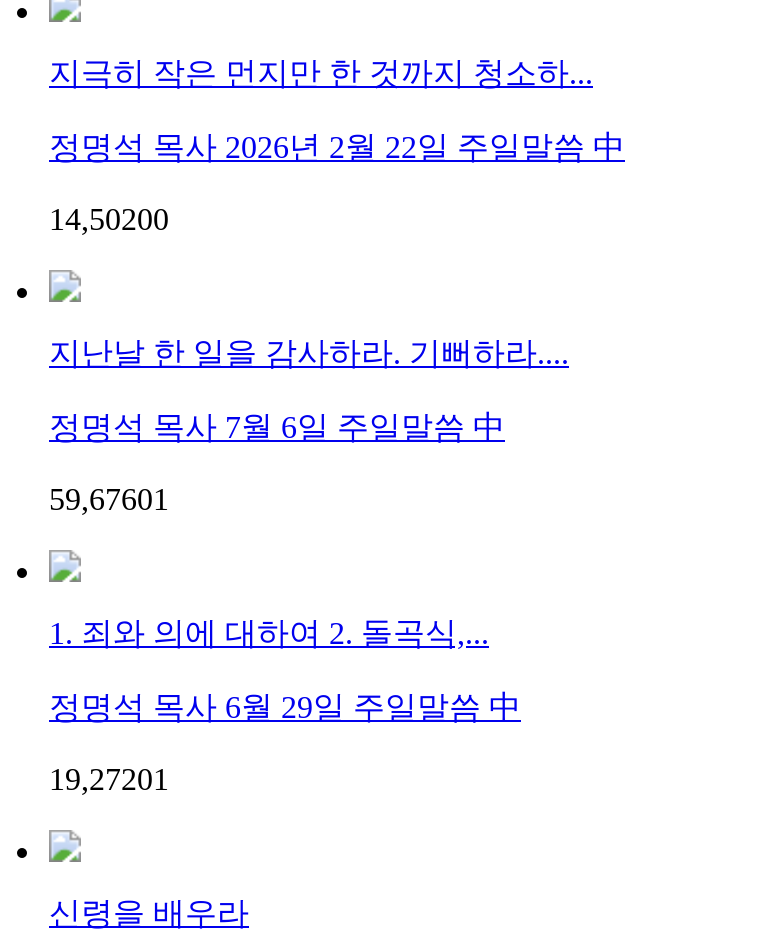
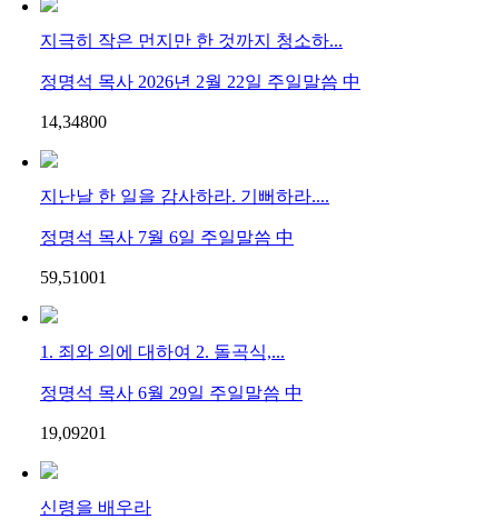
- 14,50200
+ 14,34800

- 59,67601
+ 59,51001

- 19,27201
+ 19,09201
